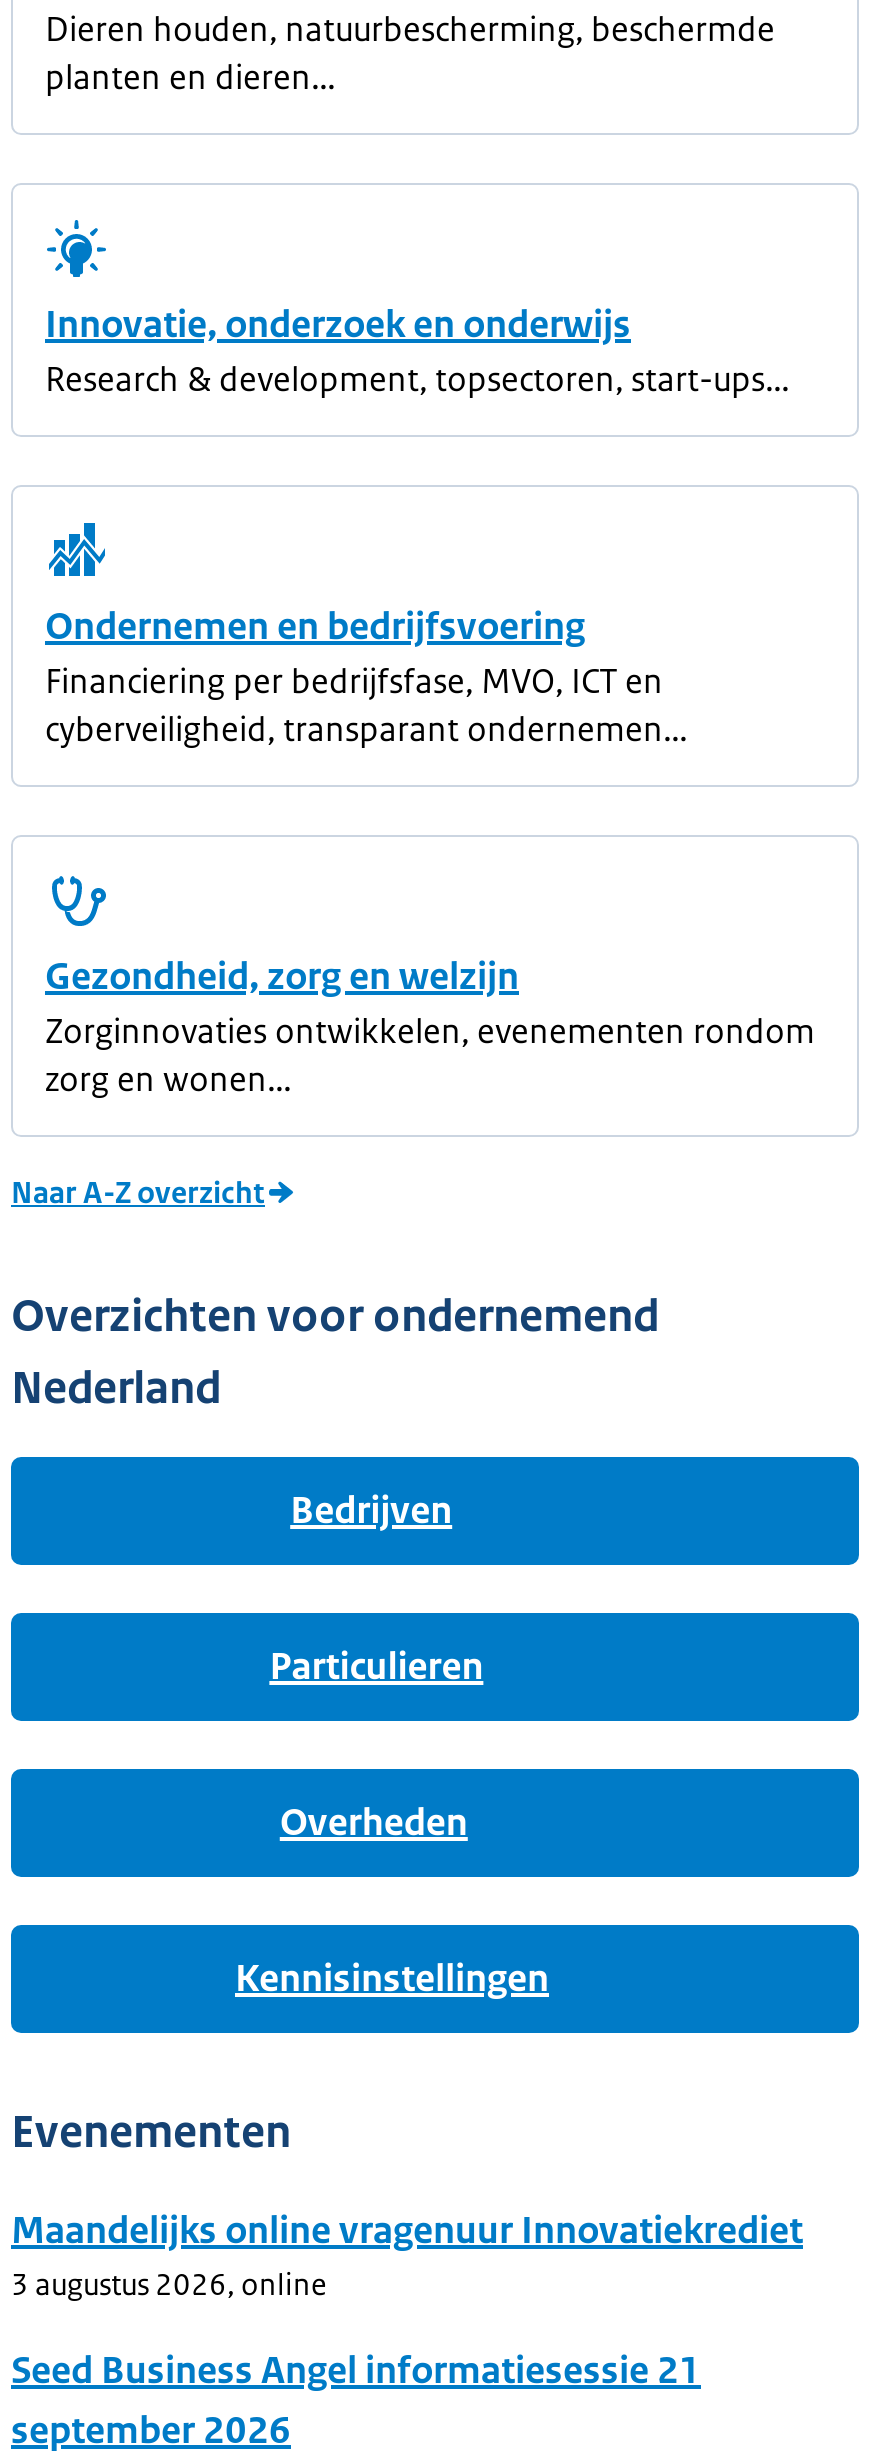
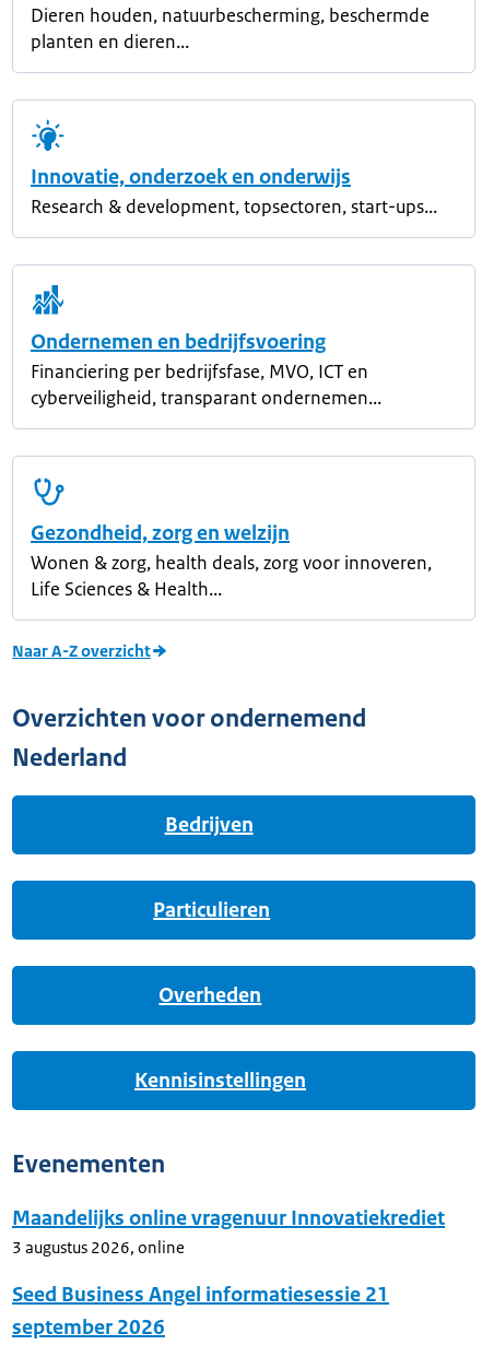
- Zorginnovaties ontwikkelen, evenementen rondom
- zorg en wonen...
+ Wonen & zorg, health deals, zorg voor innoveren,
+ Life Sciences & Health...
